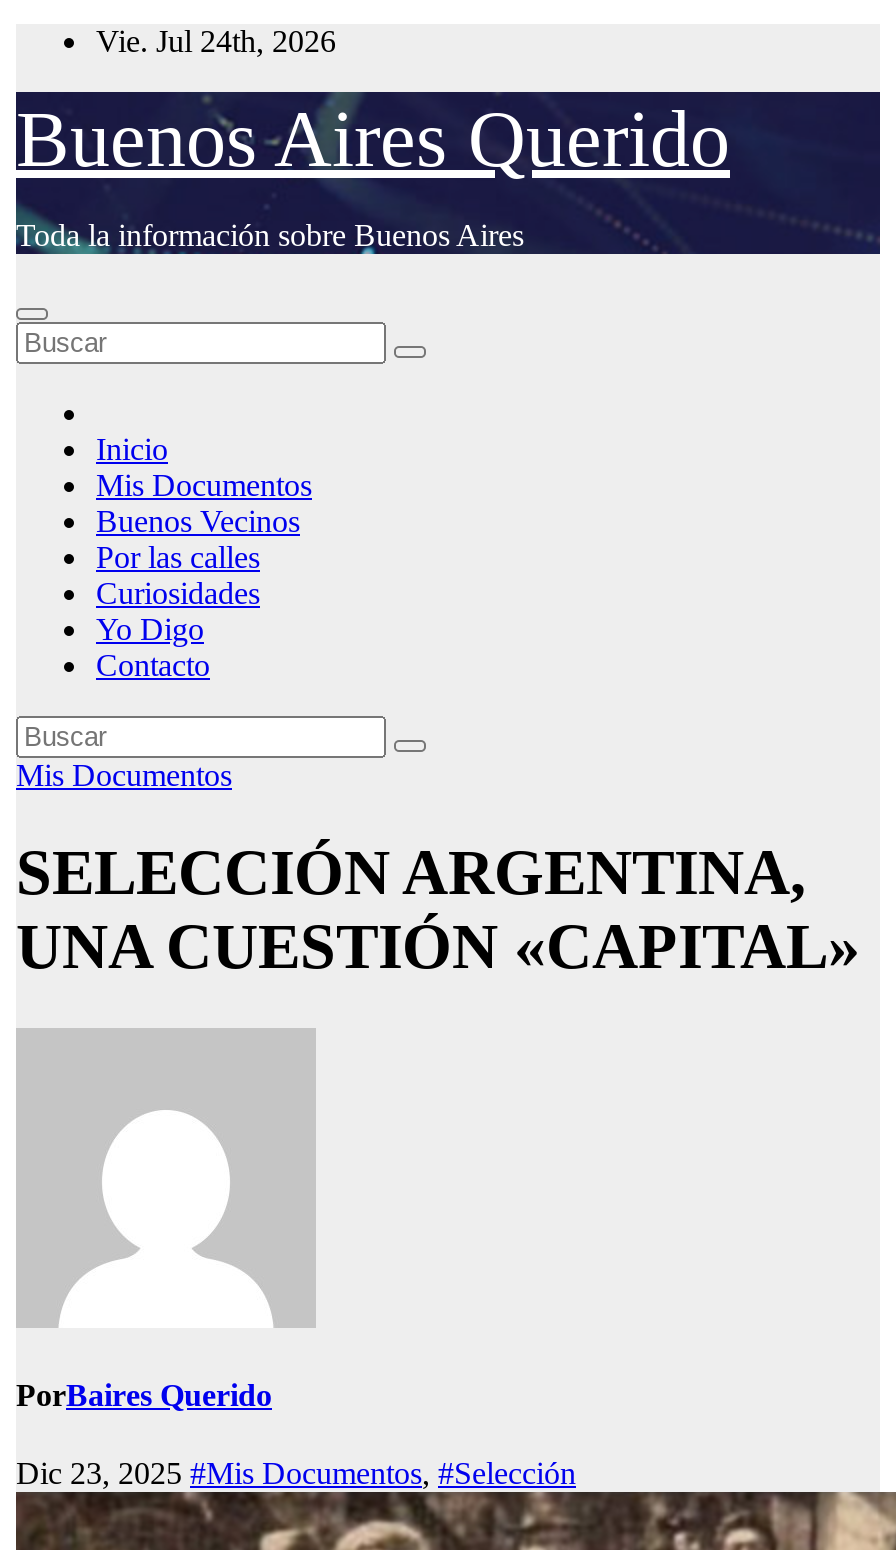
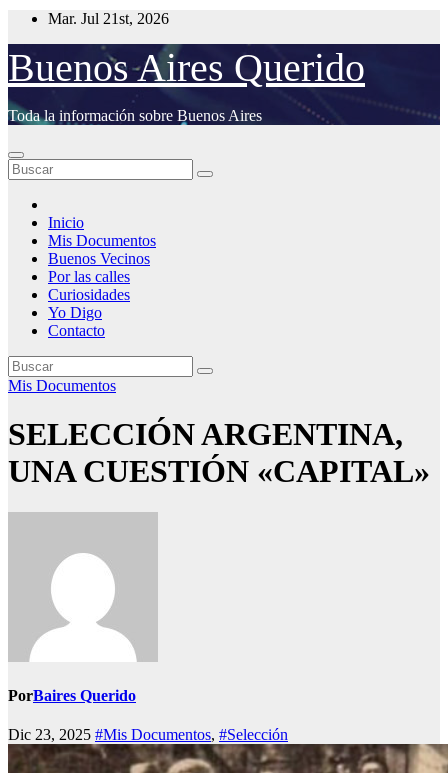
- Vie. Jul 24th, 2026
+ Mar. Jul 21st, 2026
